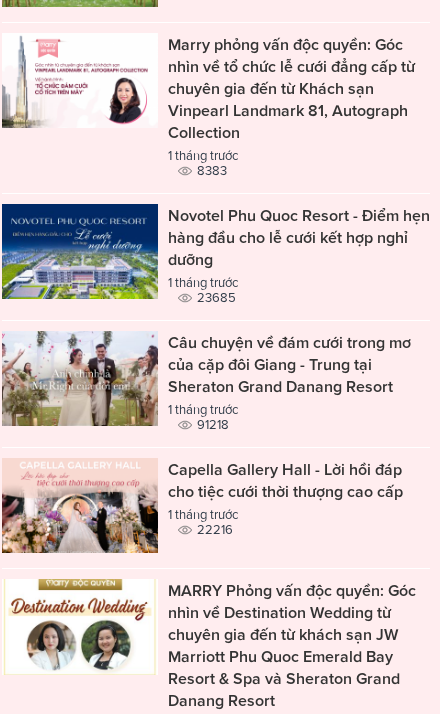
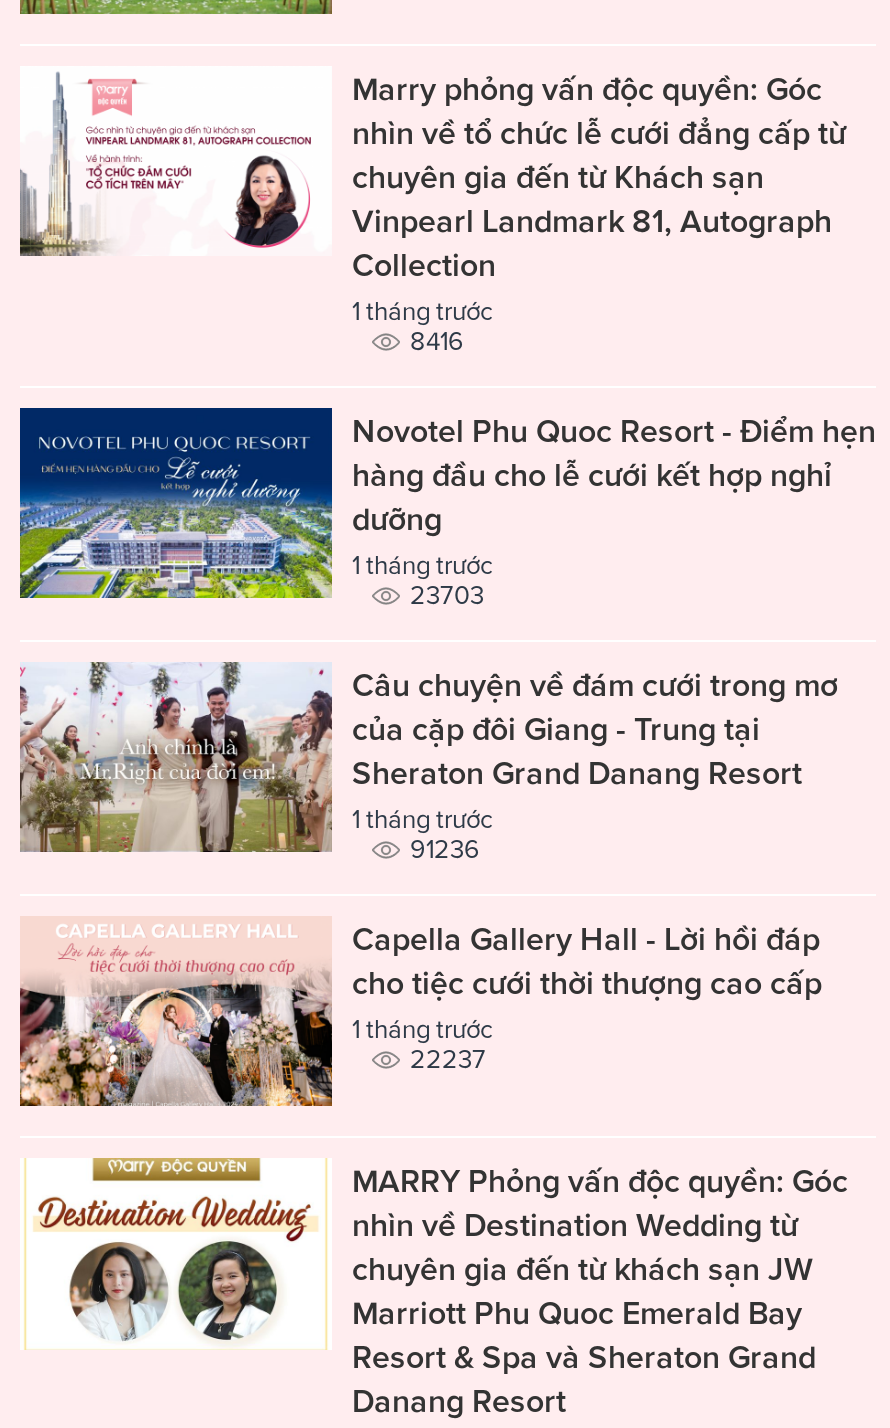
- 8383
+ 8416

- 23685
+ 23703

- 91218
+ 91236

- 22216
+ 22237
